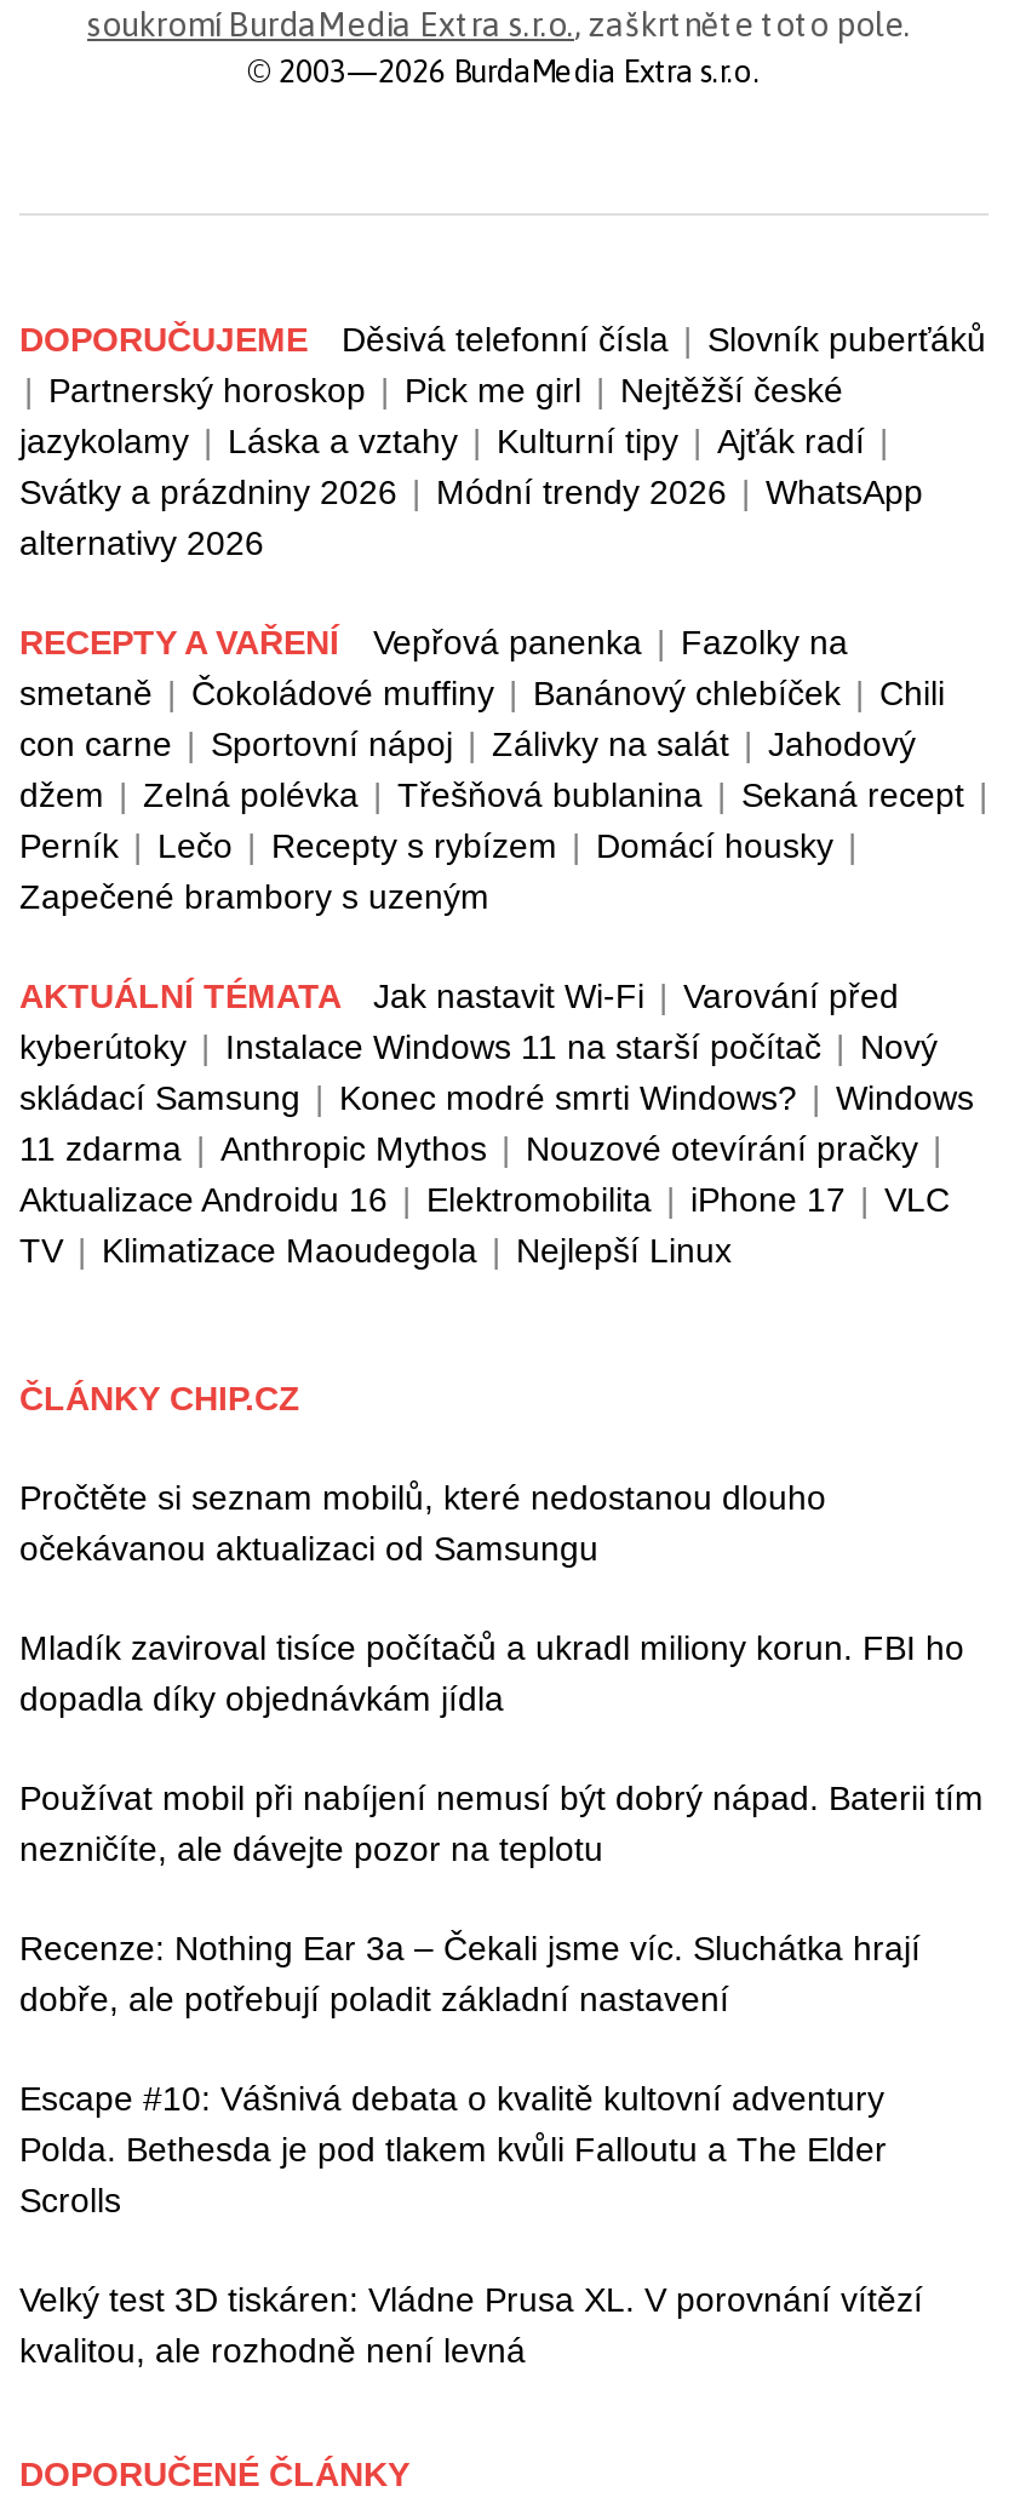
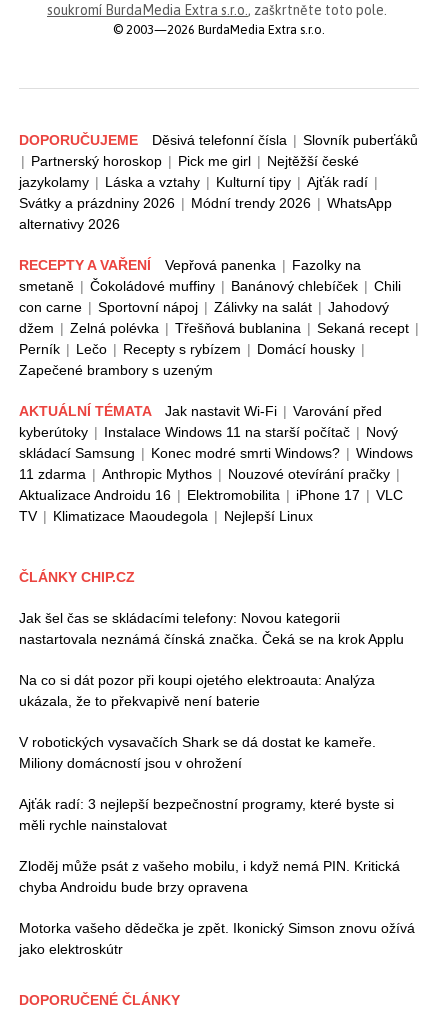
- Pročtěte si seznam mobilů, které nedostanou dlouho
- očekávanou aktualizaci od Samsungu
+ Jak šel čas se skládacími telefony: Novou kategorii
+ nastartovala neznámá čínská značka. Čeká se na krok Applu

- Mladík zaviroval tisíce počítačů a ukradl miliony korun. FBI ho
- dopadla díky objednávkám jídla
+ Na co si dát pozor při koupi ojetého elektroauta: Analýza
+ ukázala, že to překvapivě není baterie

- Používat mobil při nabíjení nemusí být dobrý nápad. Baterii tím
- nezničíte, ale dávejte pozor na teplotu
+ V robotických vysavačích Shark se dá dostat ke kameře.
+ Miliony domácností jsou v ohrožení

- Recenze: Nothing Ear 3a – Čekali jsme víc. Sluchátka hrají
- dobře, ale potřebují poladit základní nastavení
+ Ajťák radí: 3 nejlepší bezpečnostní programy, které byste si
+ měli rychle nainstalovat

- Escape #10: Vášnivá debata o kvalitě kultovní adventury
- Polda. Bethesda je pod tlakem kvůli Falloutu a The Elder
- Scrolls
+ Zloděj může psát z vašeho mobilu, i když nemá PIN. Kritická
+ chyba Androidu bude brzy opravena

- Velký test 3D tiskáren: Vládne Prusa XL. V porovnání vítězí
- kvalitou, ale rozhodně není levná
+ Motorka vašeho dědečka je zpět. Ikonický Simson znovu ožívá
+ jako elektroskútr
